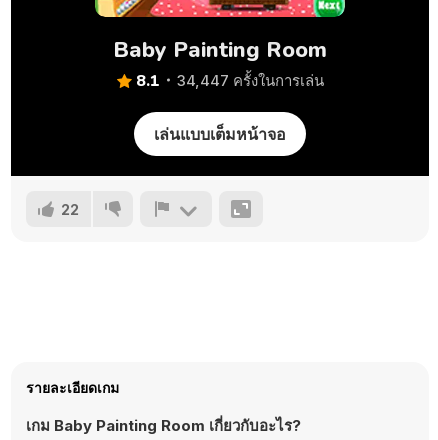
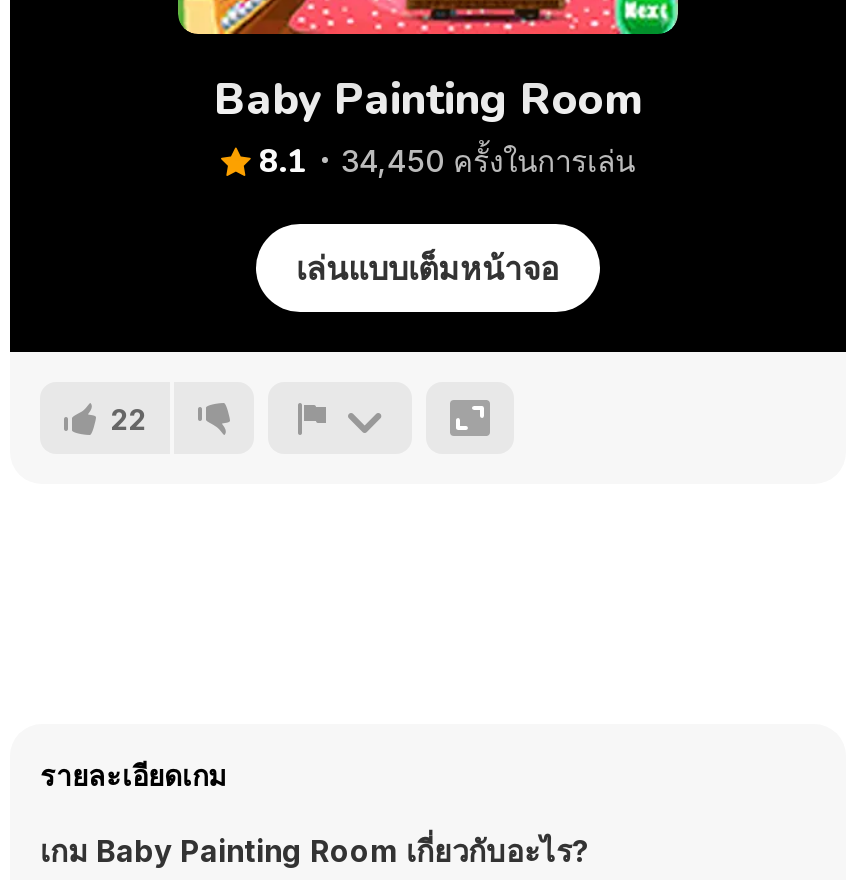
- 34,447 ครั้งในการเล่น
+ 34,450 ครั้งในการเล่น
